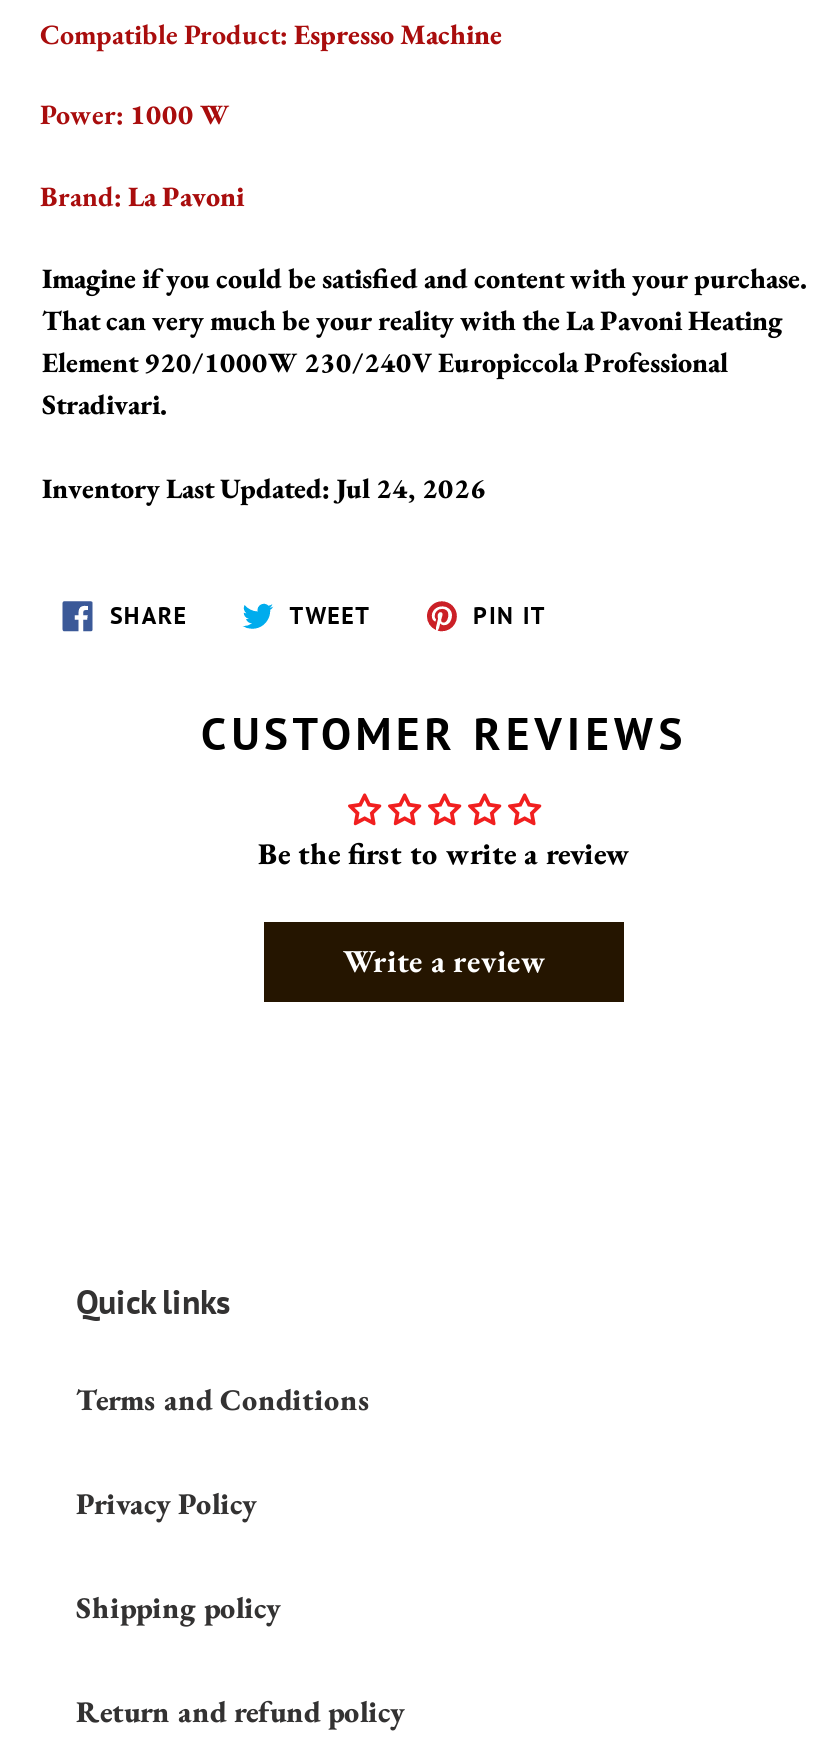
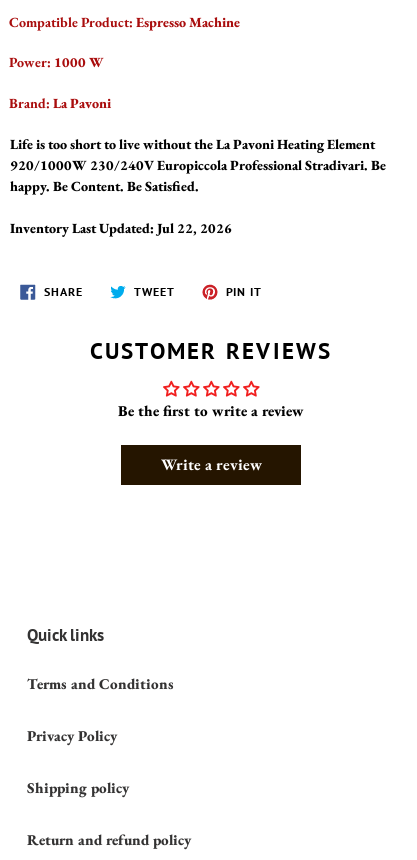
- Imagine if you could be satisfied and content with your purchase.
- That can very much be your reality with the La Pavoni Heating
- Element 920/1000W 230/240V Europiccola Professional
- Stradivari.
+ Life is too short to live without the La Pavoni Heating Element
+ 920/1000W 230/240V Europiccola Professional Stradivari. Be
+ happy. Be Content. Be Satisfied.

- Inventory Last Updated: Jul 24, 2026
+ Inventory Last Updated: Jul 22, 2026
